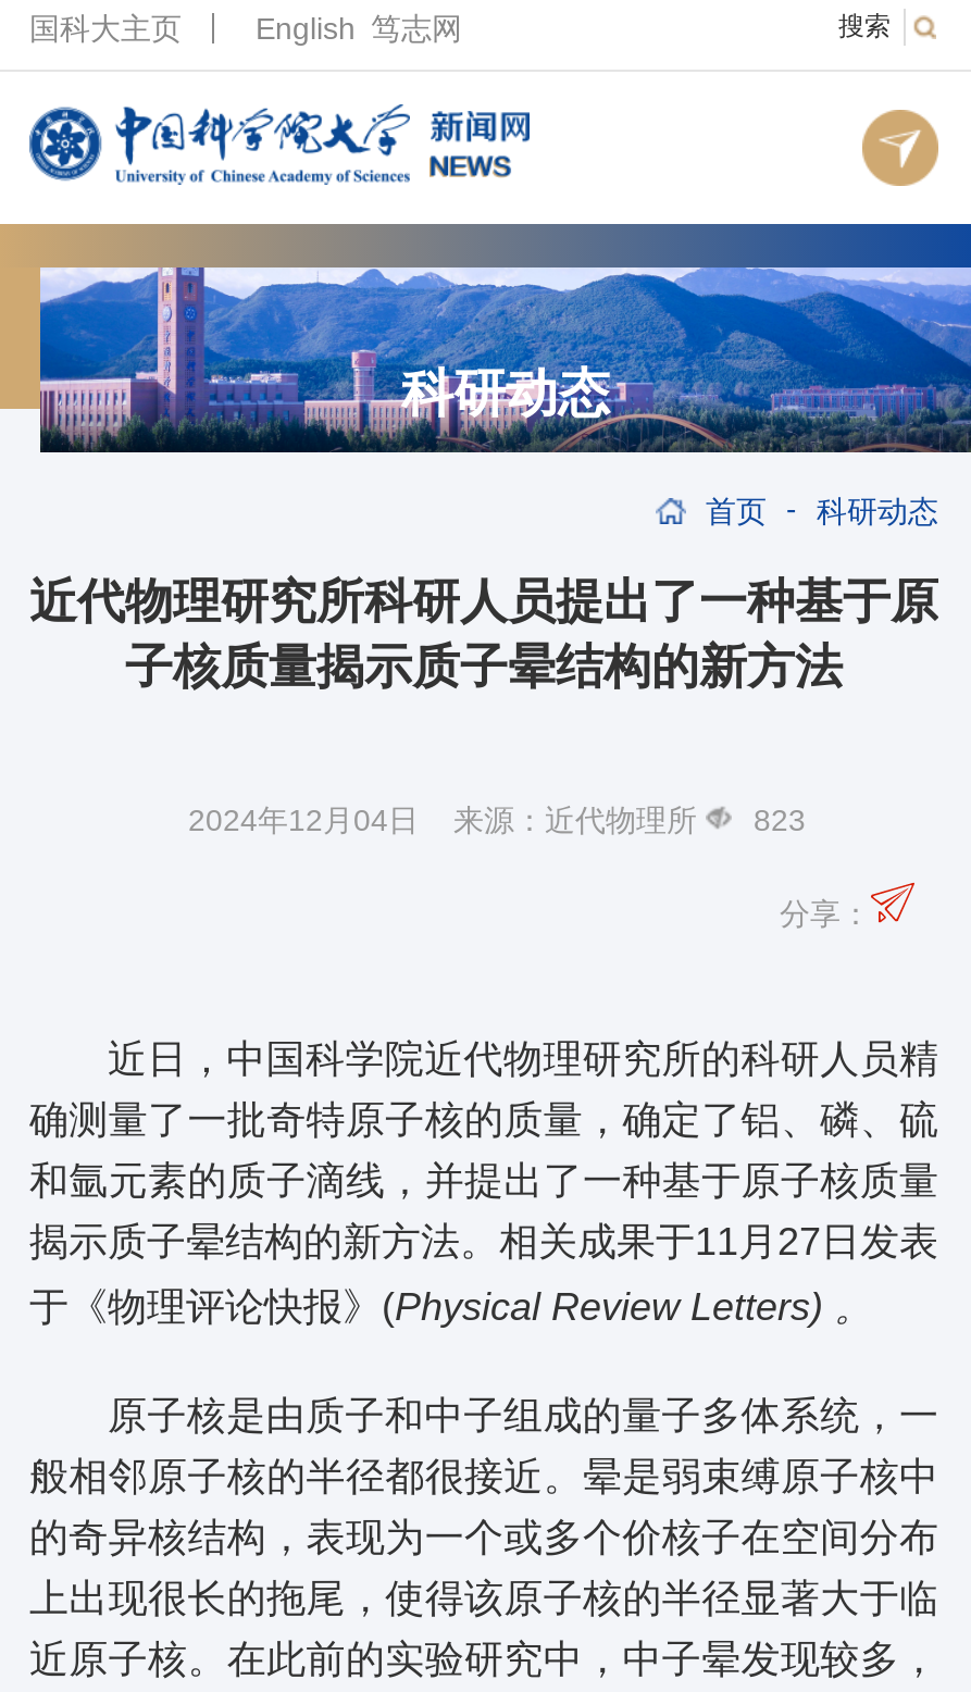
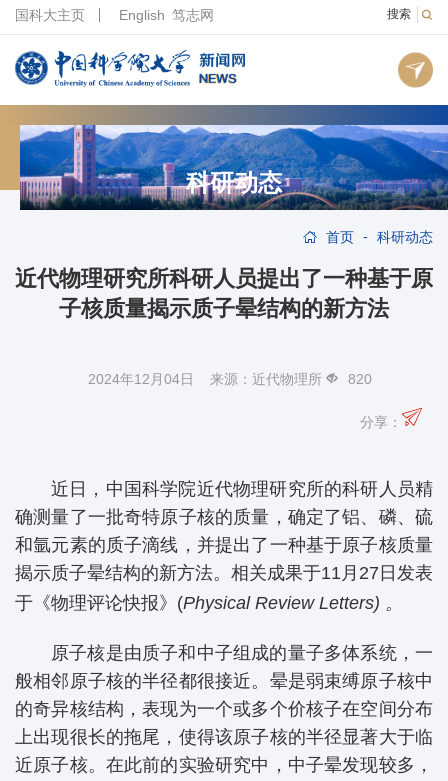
- 2024年12月04日 来源：近代物理所 823
+ 2024年12月04日 来源：近代物理所 820
